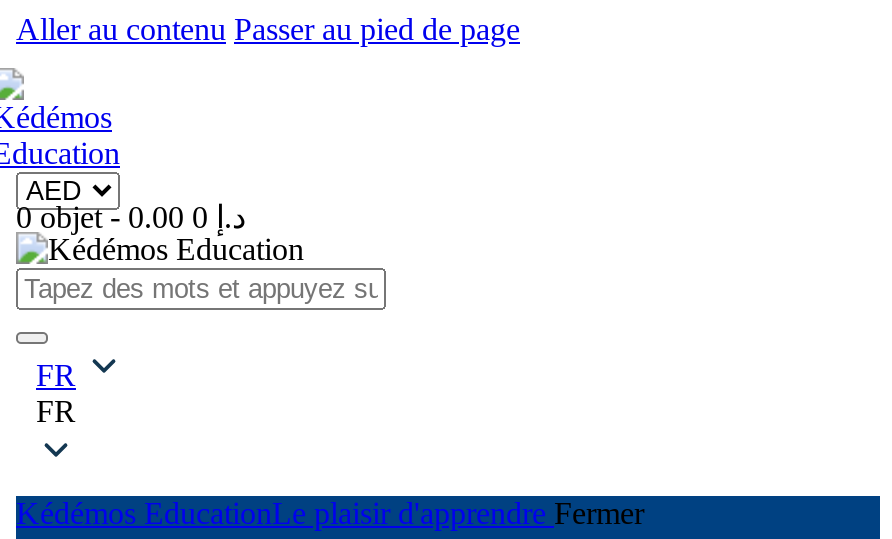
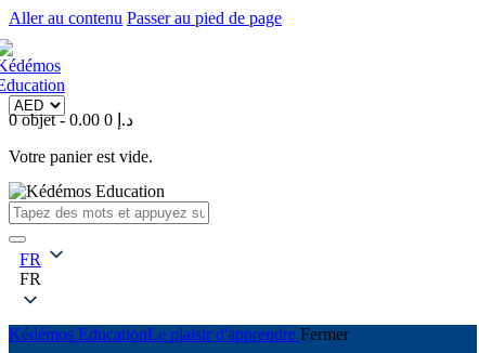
+ Votre panier est vide.
